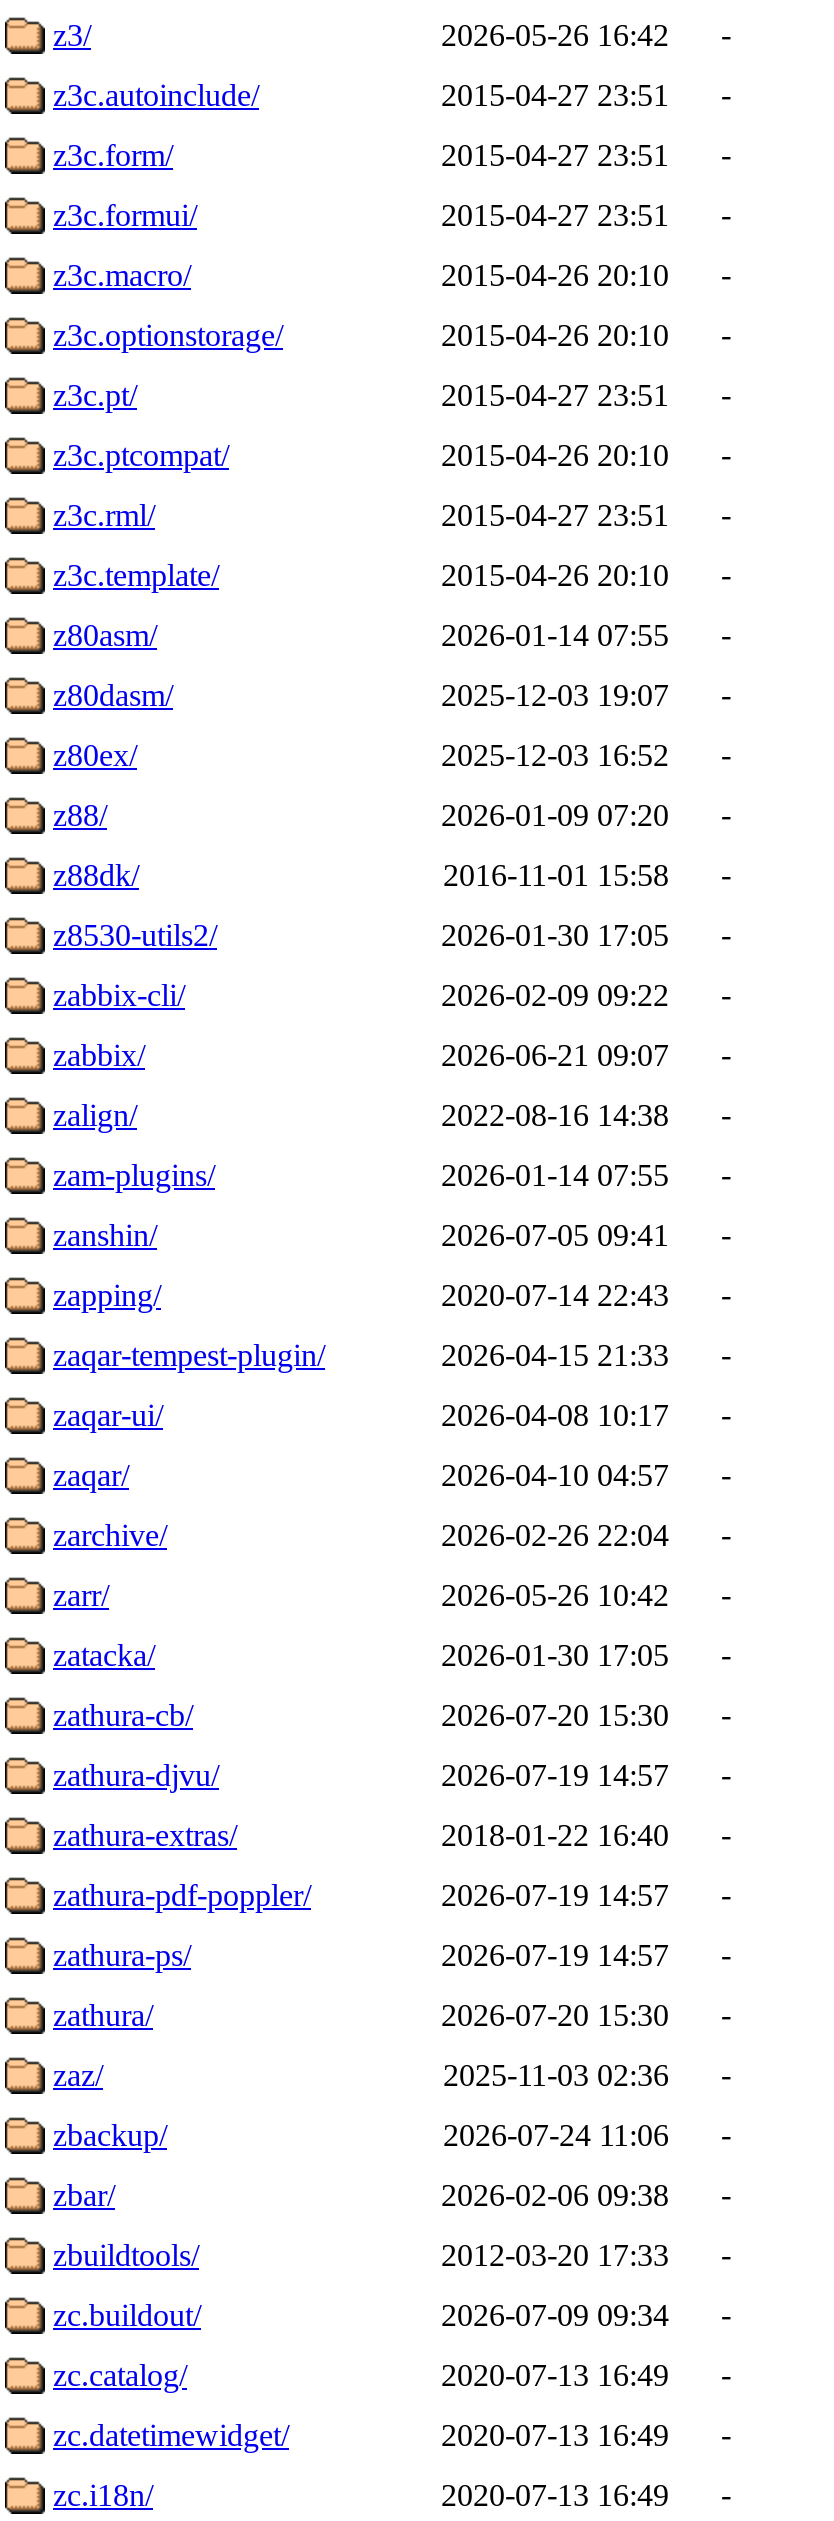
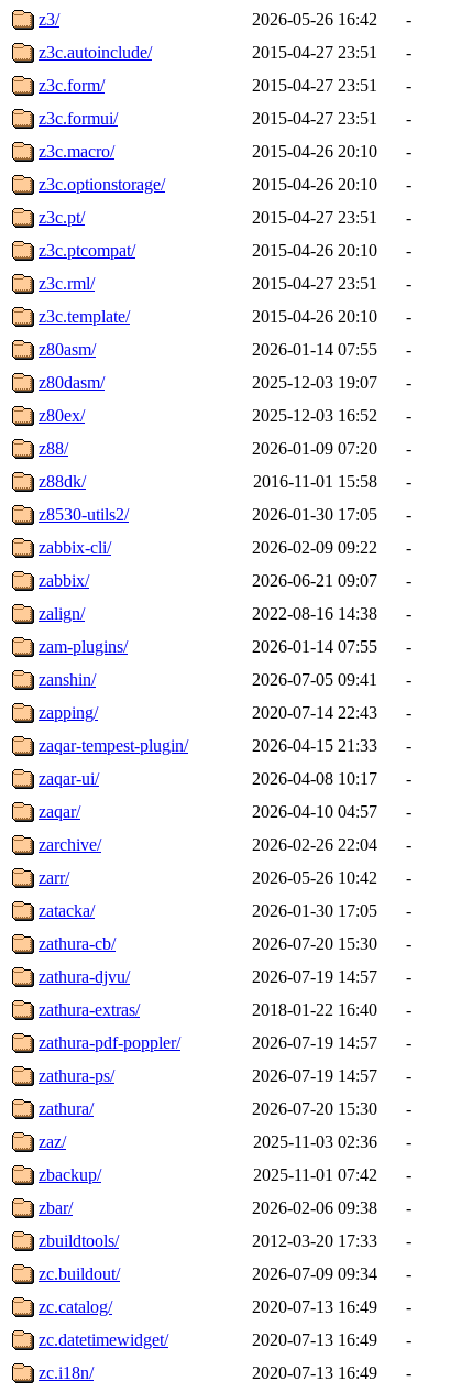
- 2026-07-24 11:06
+ 2025-11-01 07:42
